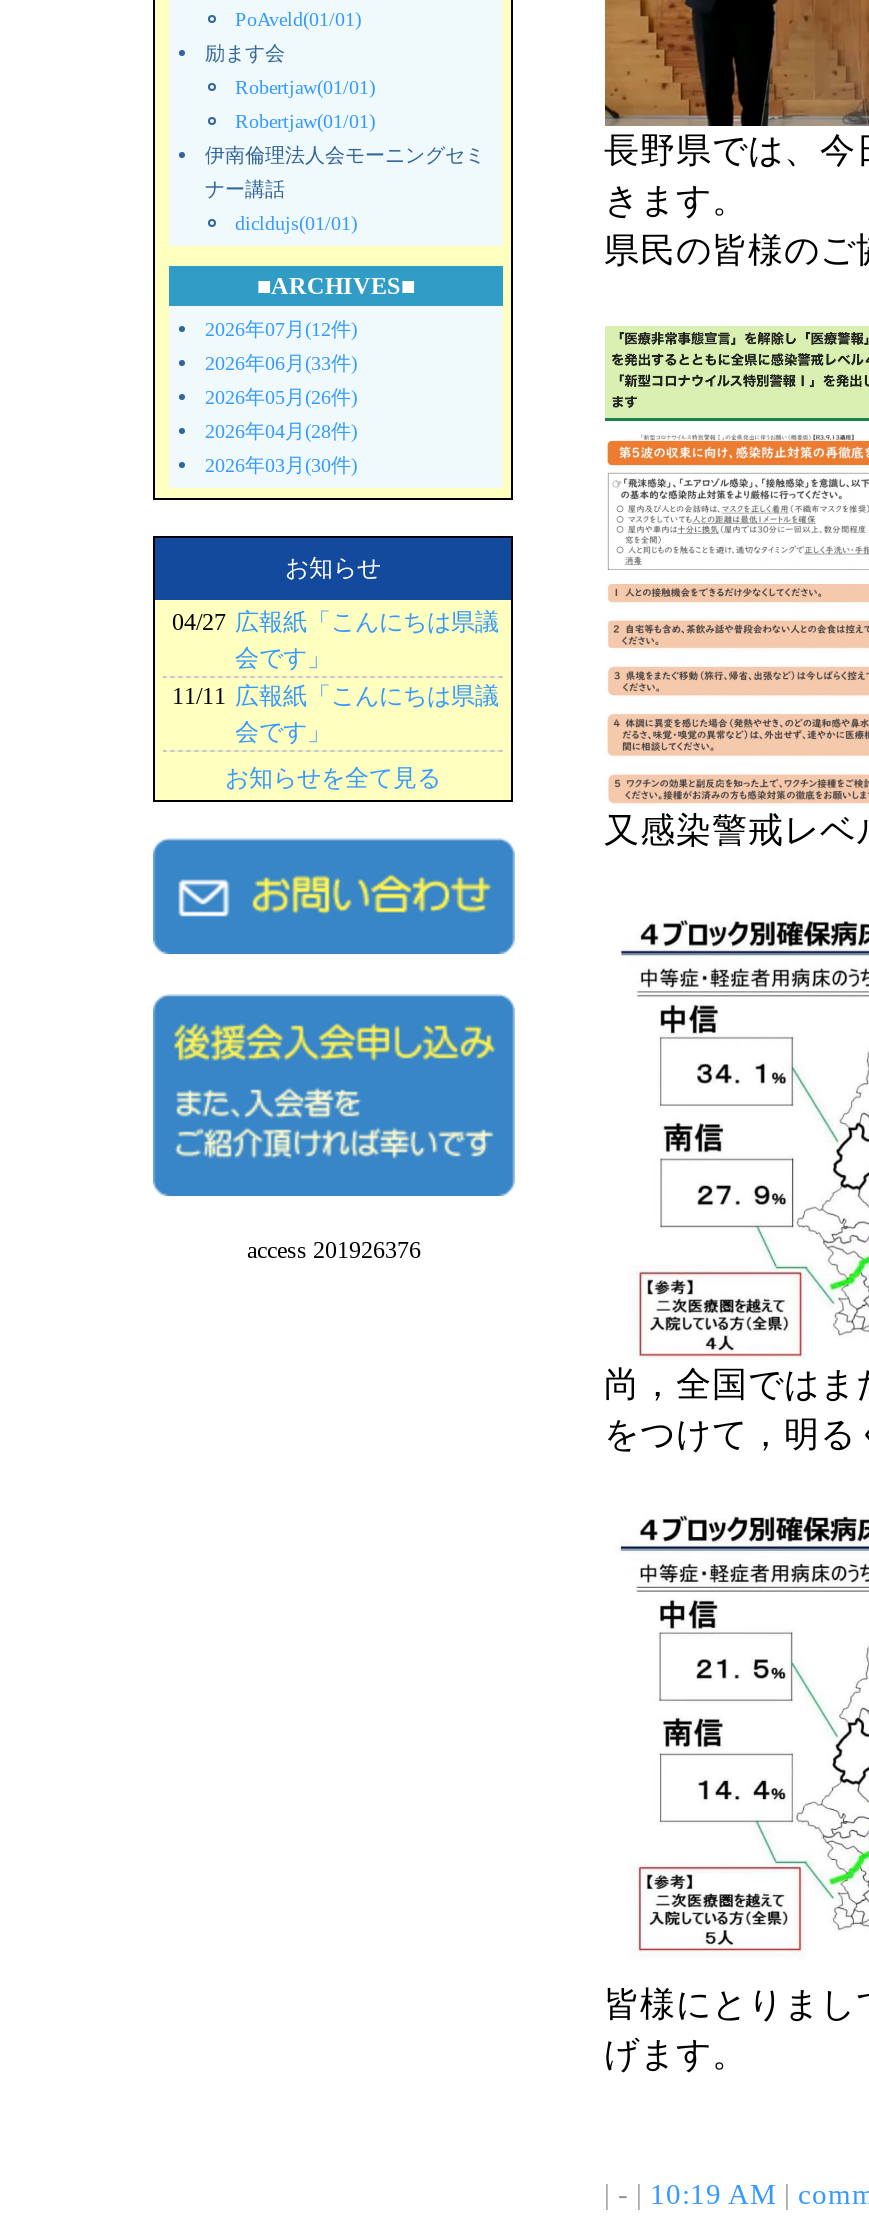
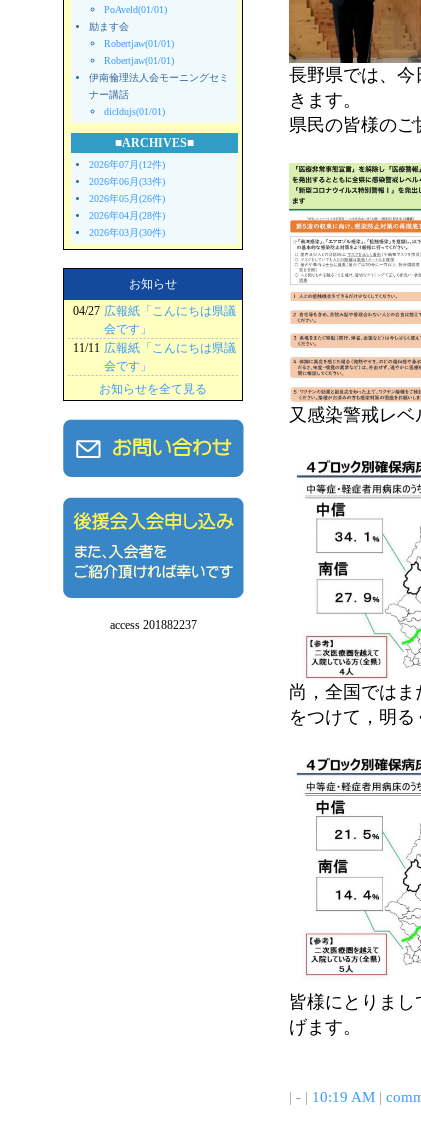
- access 201926376
+ access 201882237
